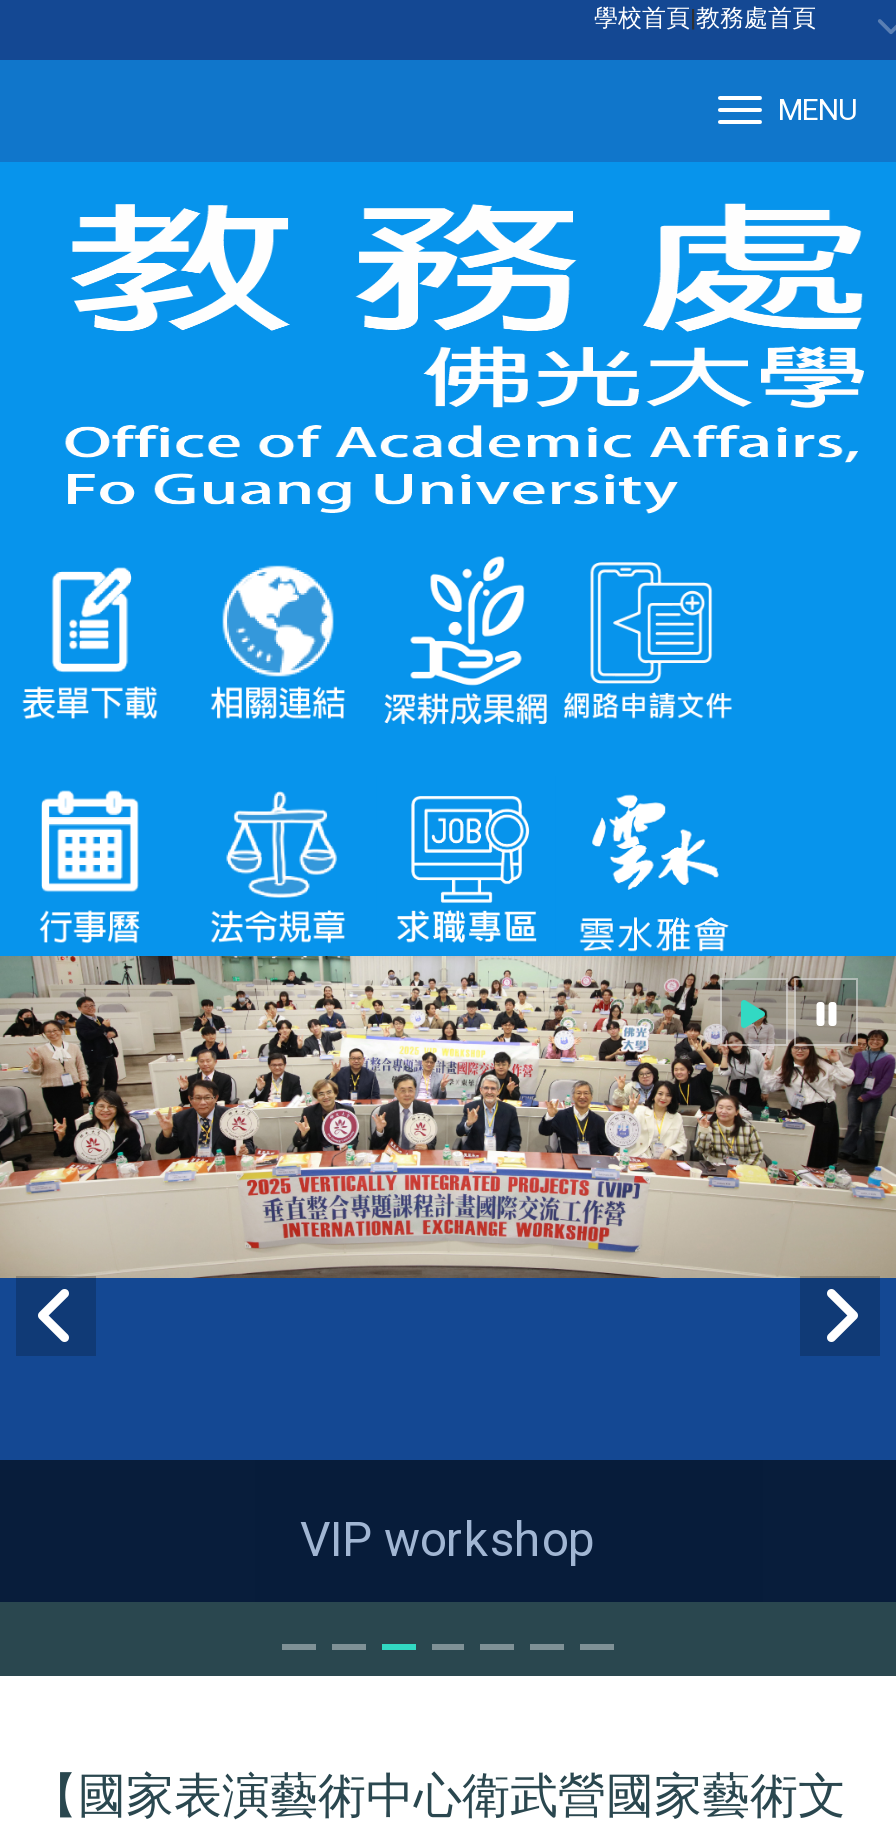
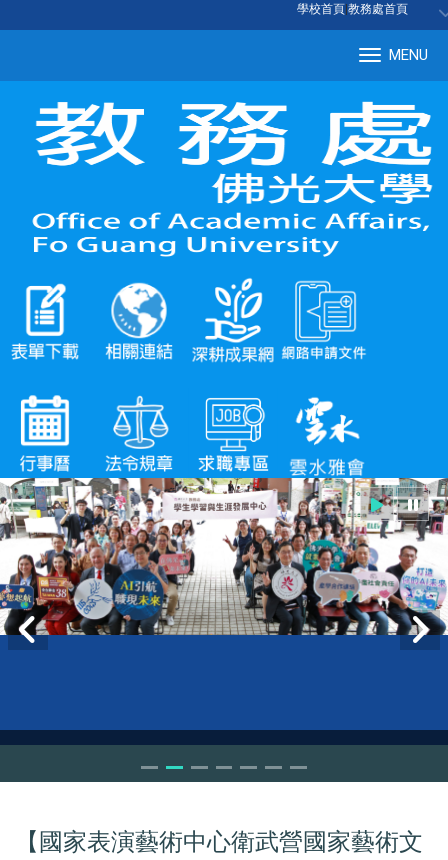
- [image]
+ [image]

- VIP workshop
